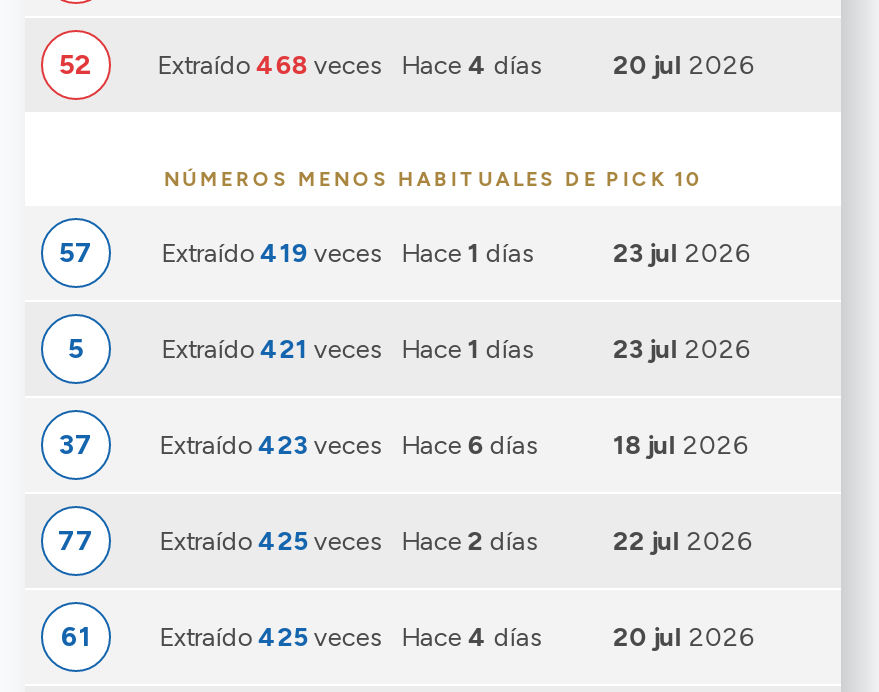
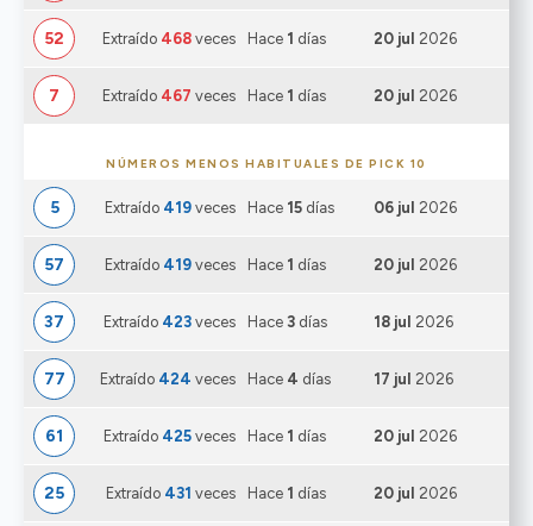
- Hace 4 días
+ Hace 1 días
+ 20 jul 2026
+ 7
+ Extraído 467 veces
+ Hace 1 días

+ 5
+ Extraído 419 veces
+ Hace 15 días
+ 06 jul 2026

- 23 jul 2026
- 5
- Extraído 421 veces
- Hace 1 días
- 23 jul 2026
+ 20 jul 2026

- Extraído 423 veces Hace 6 días
+ Extraído 423 veces Hace 3 días

- Extraído 425 veces
+ Extraído 424 veces

- Hace 2 días
+ Hace 4 días

- 22 jul 2026
+ 17 jul 2026

- Hace 4 días
+ Hace 1 días
+ 20 jul 2026
+ 25
+ Extraído 431 veces
+ Hace 1 días
